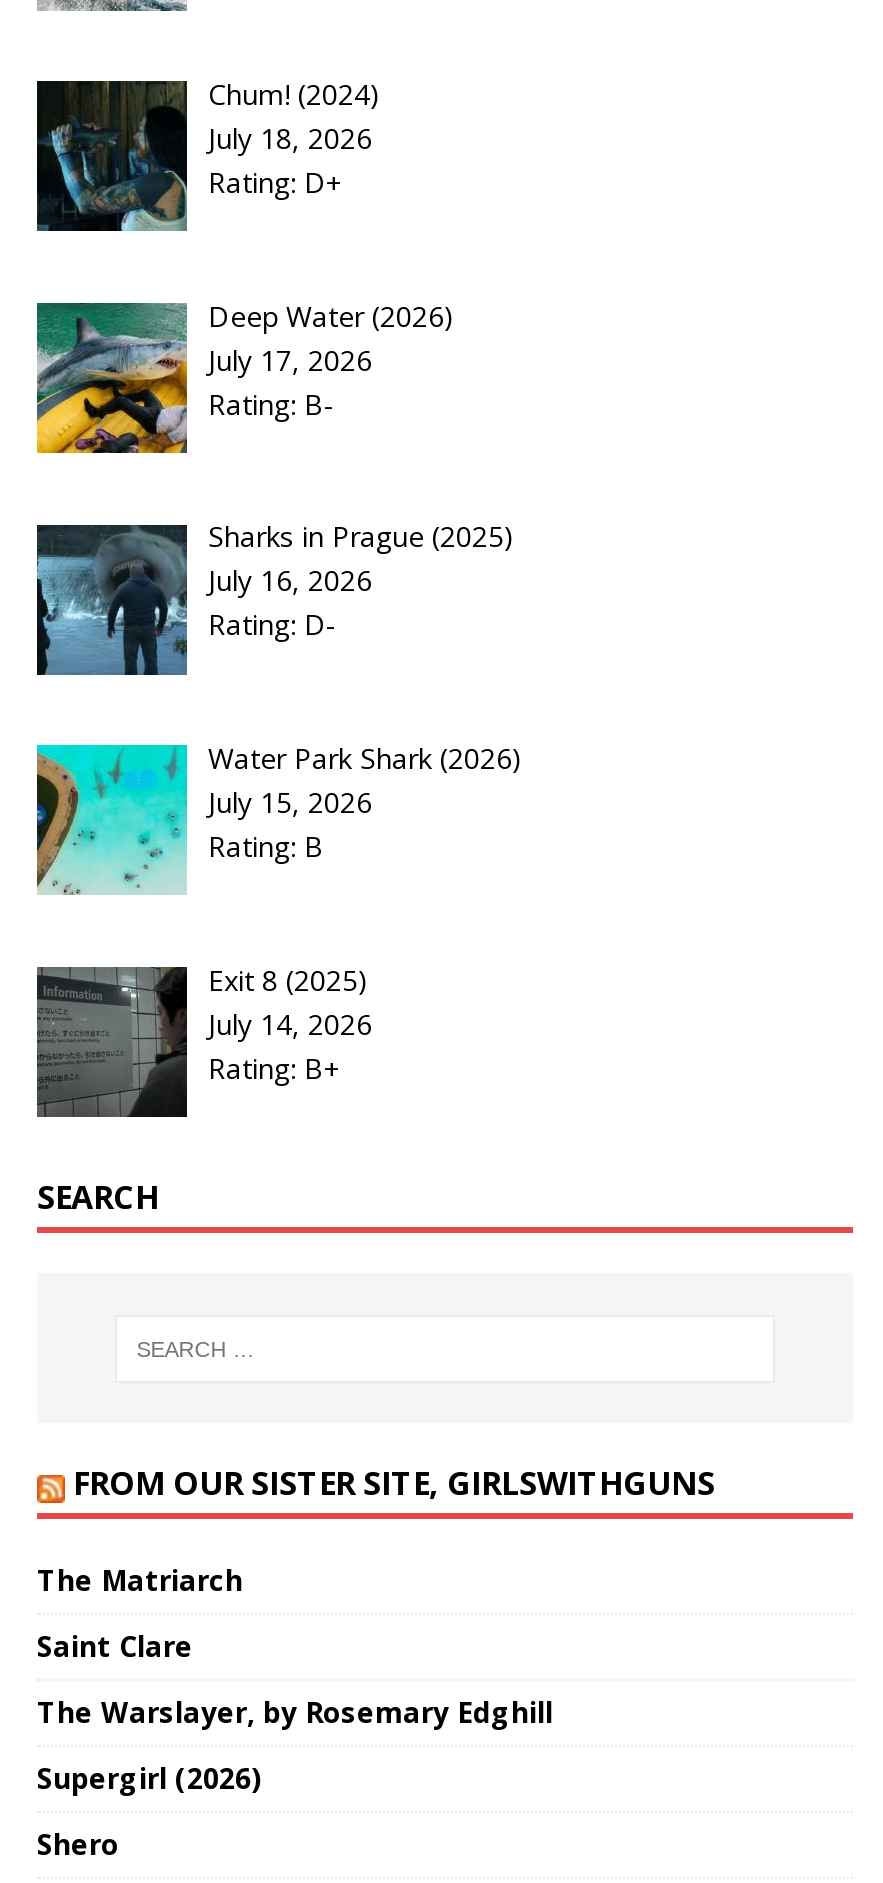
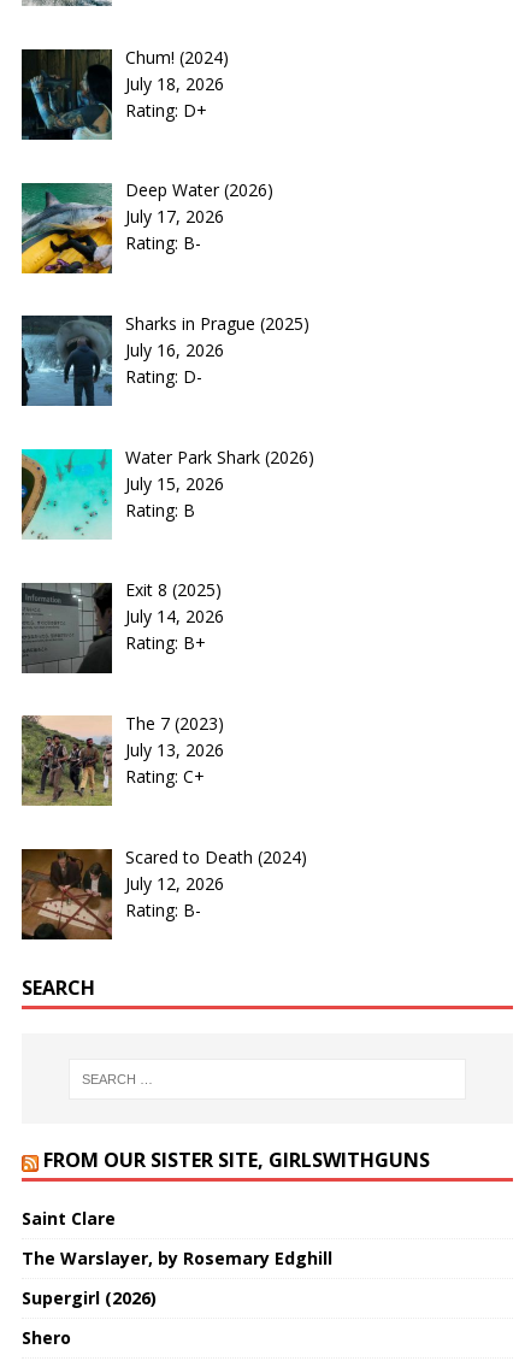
+ [image]
+ The 7 (2023)
+ July 13, 2026
+ Rating: C+

+ [image]
+ Scared to Death (2024)
+ July 12, 2026
+ Rating: B-

moved down: SEARCH | FROM OUR SISTER SITE, GIRLSWITHGUNS

- The Matriarch
